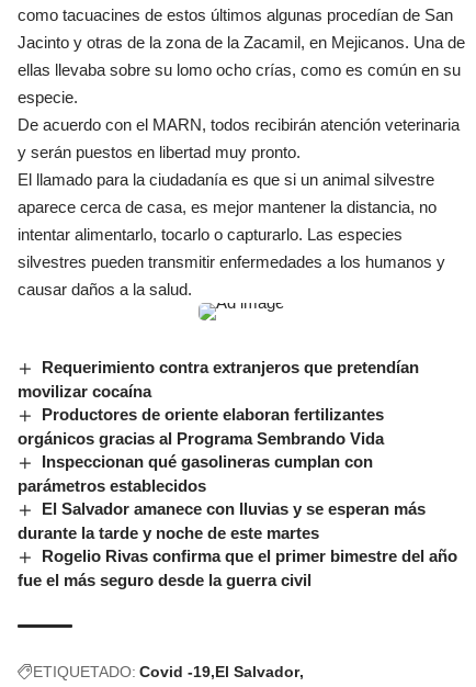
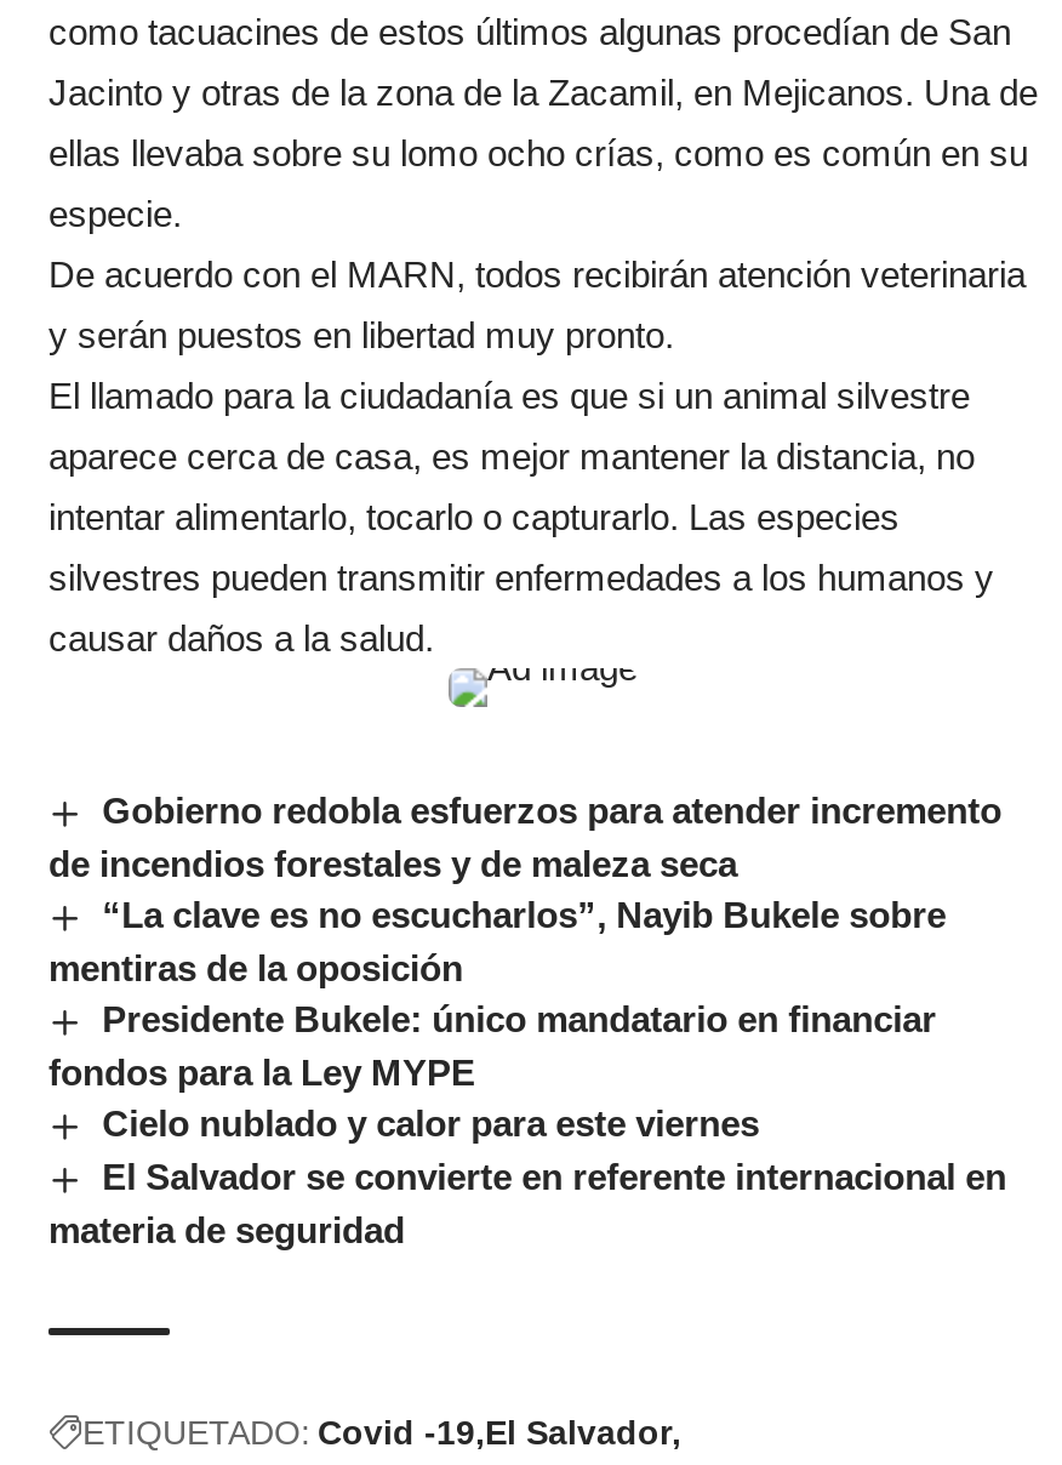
- Requerimiento contra extranjeros que pretendían
- movilizar cocaína
- Productores de oriente elaboran fertilizantes
- orgánicos gracias al Programa Sembrando Vida
- Inspeccionan qué gasolineras cumplan con
- parámetros establecidos
- El Salvador amanece con lluvias y se esperan más
- durante la tarde y noche de este martes
- Rogelio Rivas confirma que el primer bimestre del año
- fue el más seguro desde la guerra civil
+ Gobierno redobla esfuerzos para atender incremento
+ de incendios forestales y de maleza seca
+ “La clave es no escucharlos”, Nayib Bukele sobre
+ mentiras de la oposición
+ Presidente Bukele: único mandatario en financiar
+ fondos para la Ley MYPE
+ Cielo nublado y calor para este viernes
+ El Salvador se convierte en referente internacional en
+ materia de seguridad
